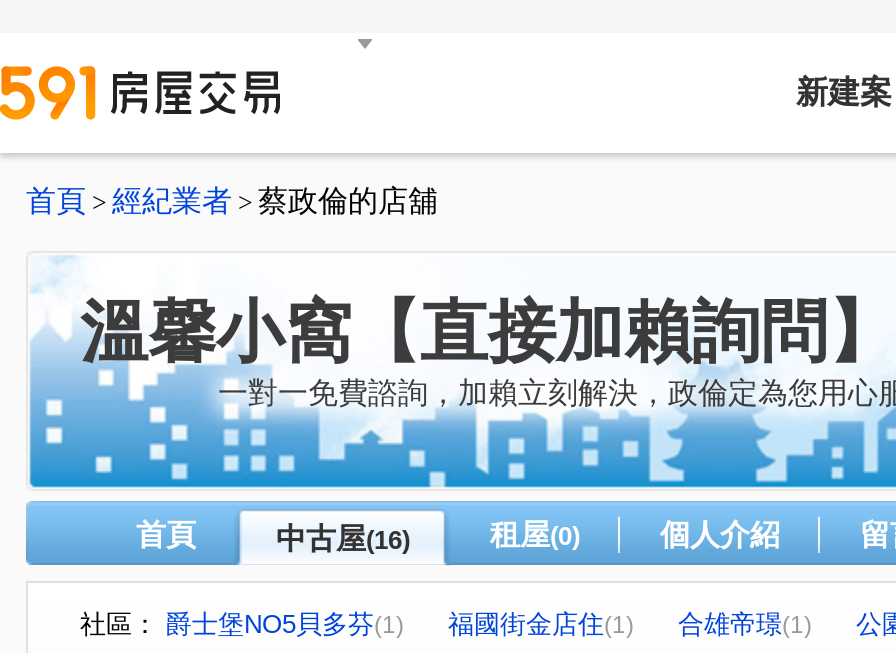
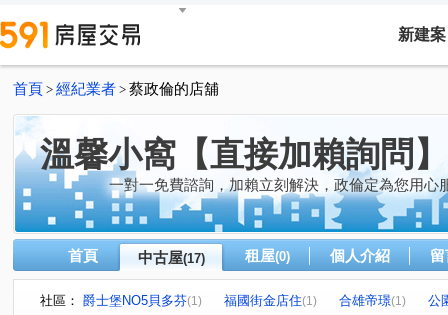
- 中古屋(16)
+ 中古屋(17)
